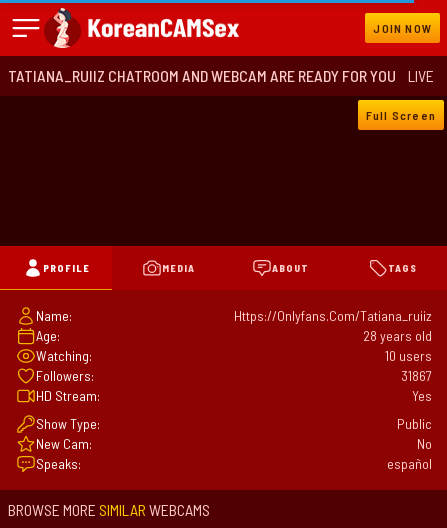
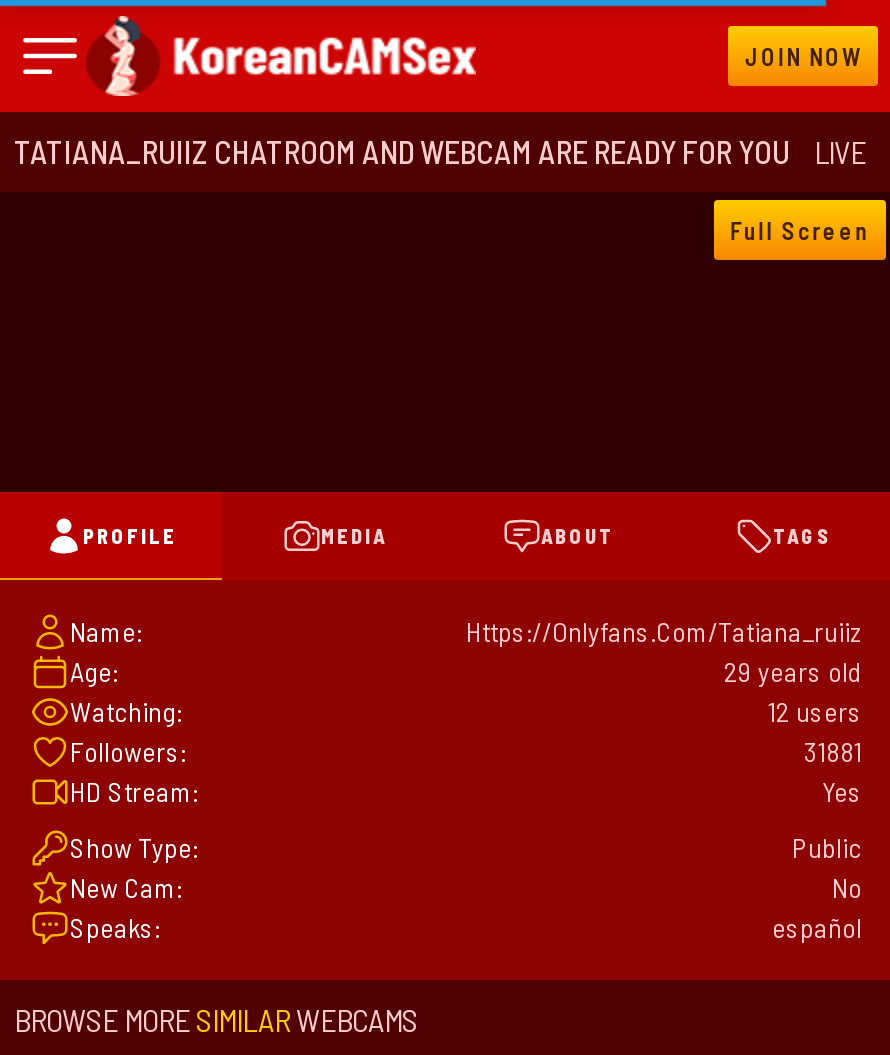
- 28 years old
+ 29 years old

- 10 users
+ 12 users

- 31867
+ 31881
